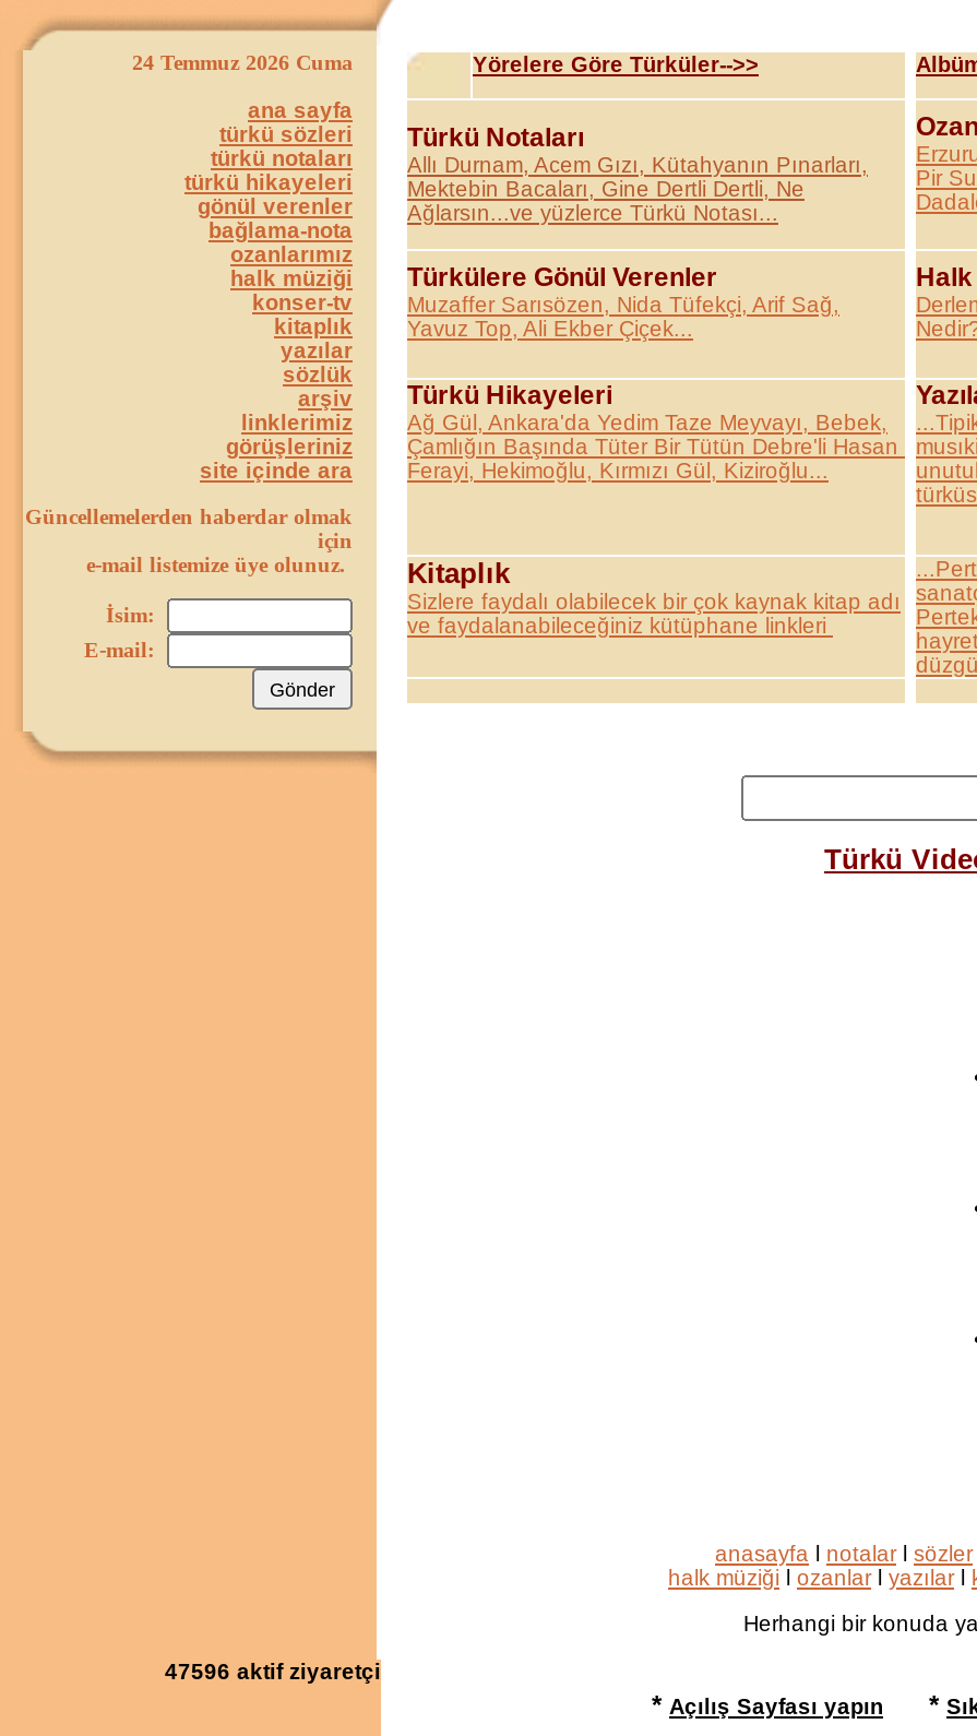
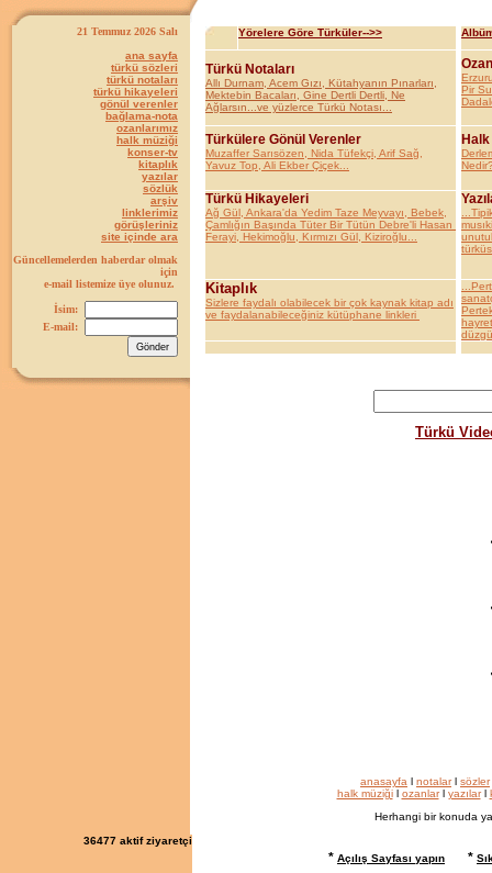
- 24 Temmuz 2026 Cuma
+ 21 Temmuz 2026 Salı

- 47596 aktif ziyaretçi
+ 36477 aktif ziyaretçi
